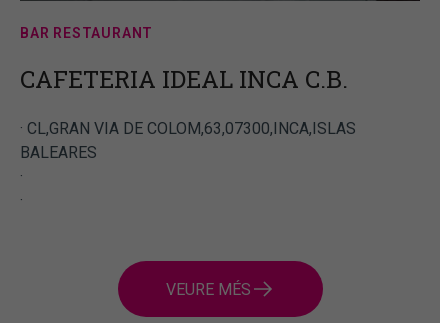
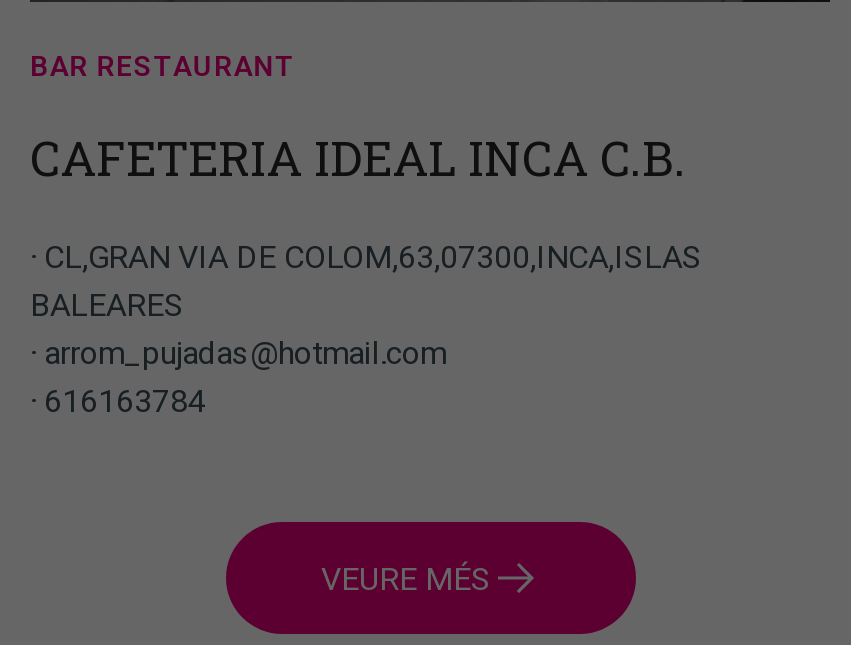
+ arrom_pujadas@hotmail.com
+ 616163784
